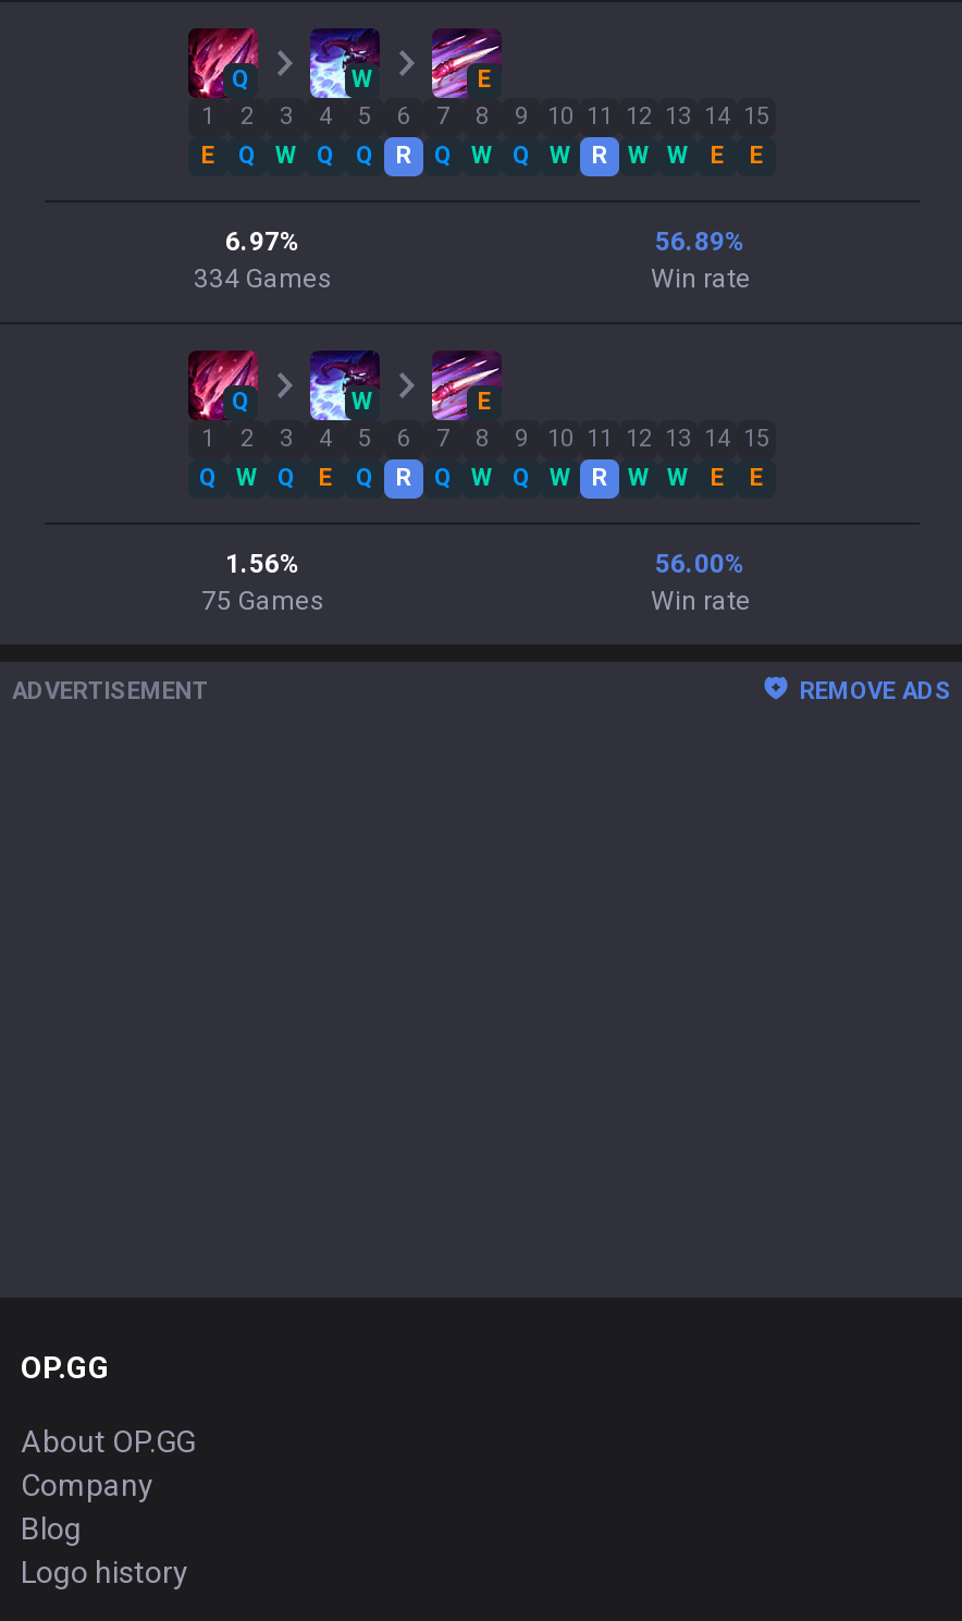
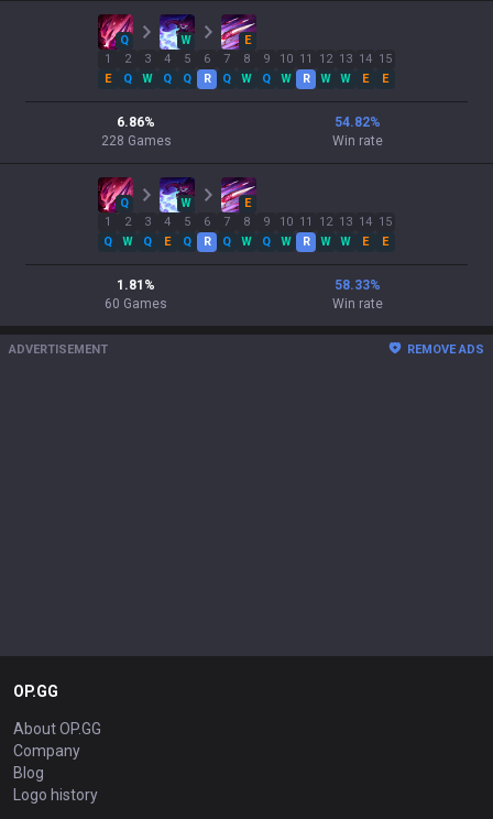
- 6.97%
+ 6.86%

- 56.89%
+ 54.82%

- 334 Games
+ 228 Games

- 1.56%
+ 1.81%

- 56.00%
+ 58.33%

- 75 Games
+ 60 Games
